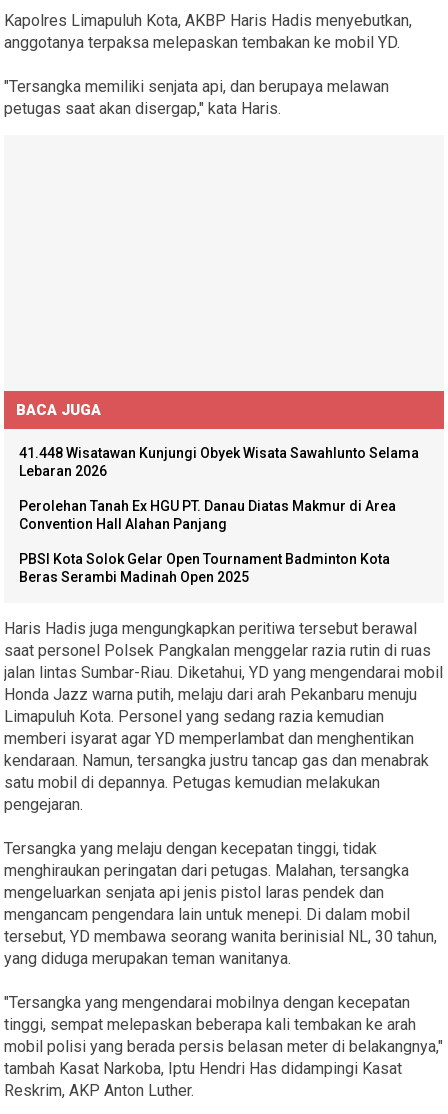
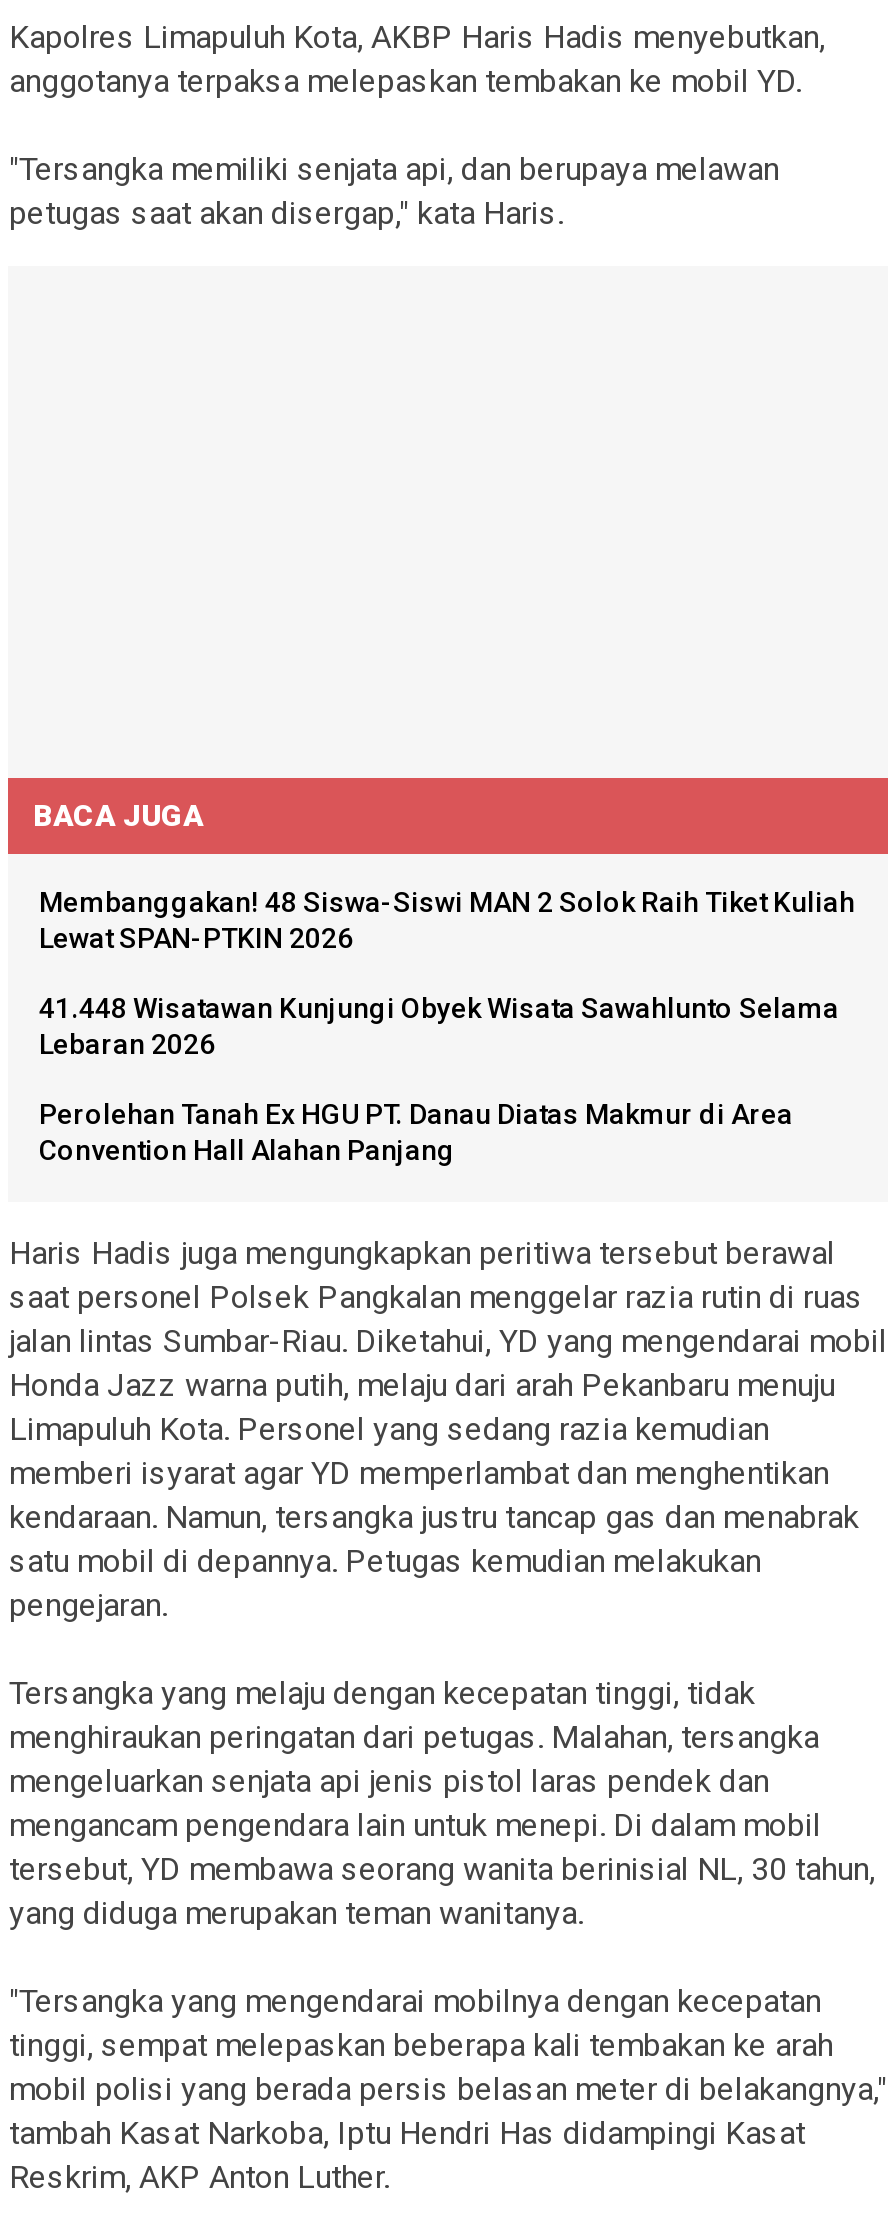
+ Membanggakan! 48 Siswa-Siswi MAN 2 Solok Raih Tiket Kuliah
+ Lewat SPAN-PTKIN 2026

moved down: 41.448 Wisatawan Kunjungi Obyek Wisata Sawahlunto Selama | Lebaran 2026 | Perolehan Tanah Ex HGU PT. Danau Diatas Makmur di Area | Convention Hall Alahan Panjang

- PBSI Kota Solok Gelar Open Tournament Badminton Kota
- Beras Serambi Madinah Open 2025
